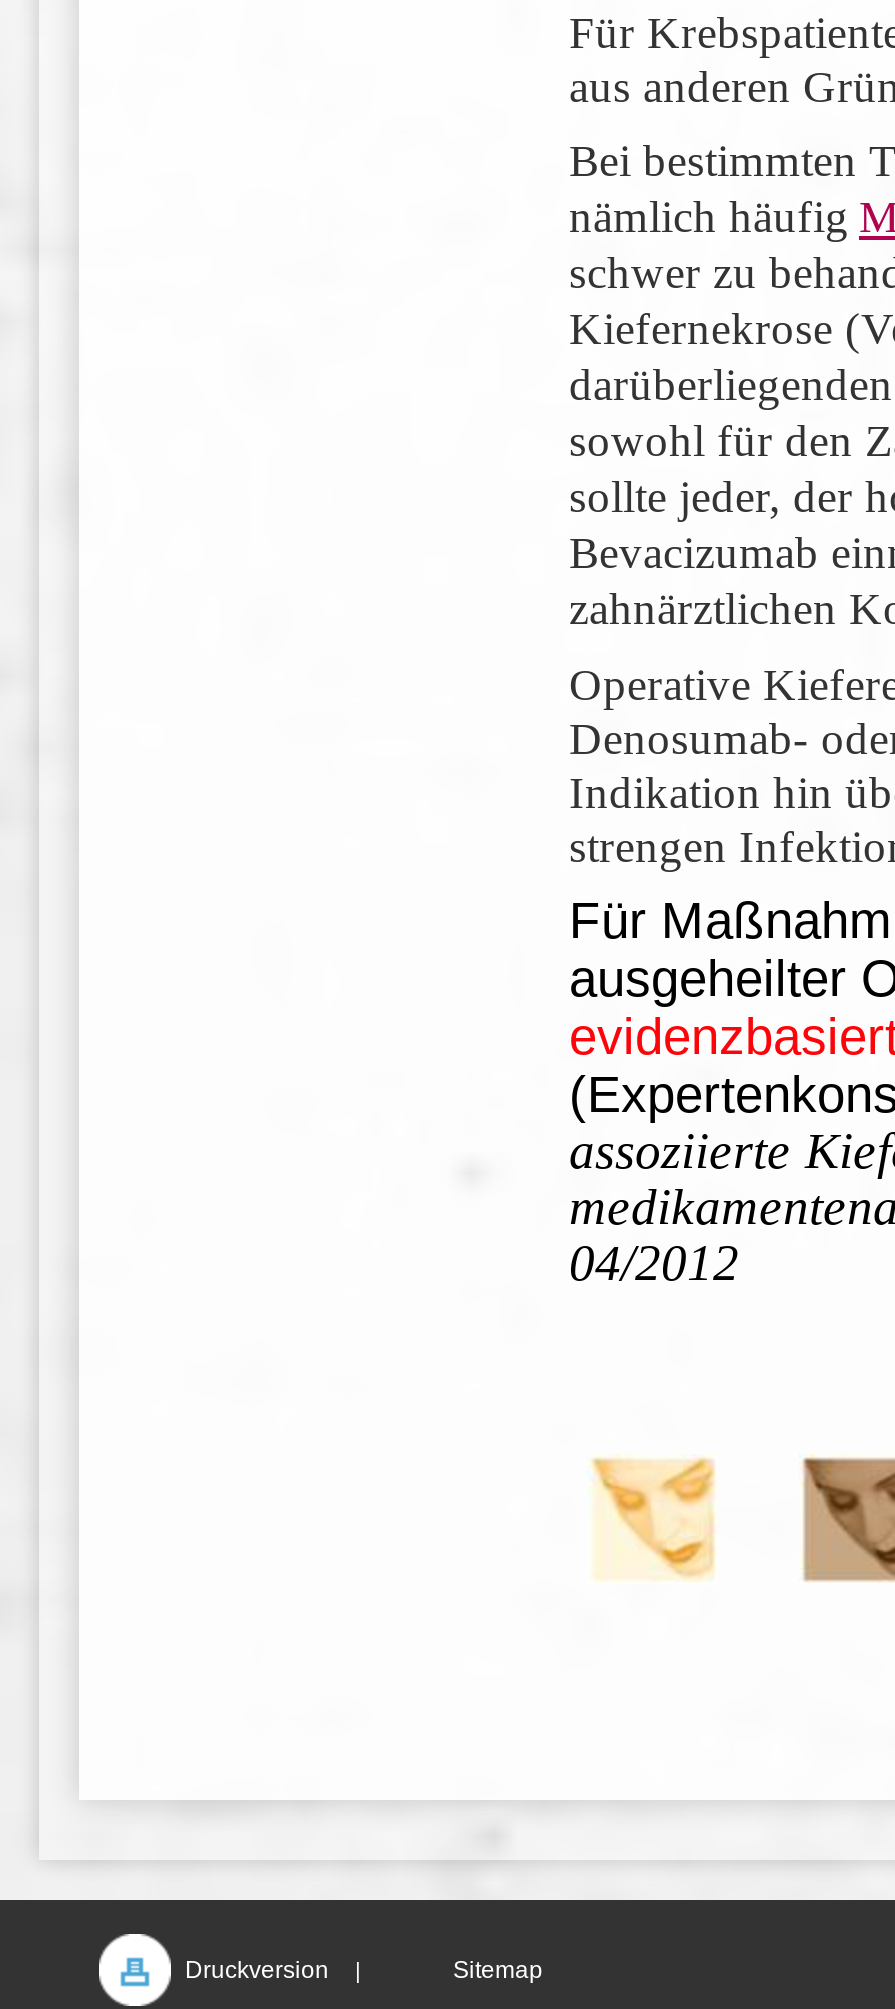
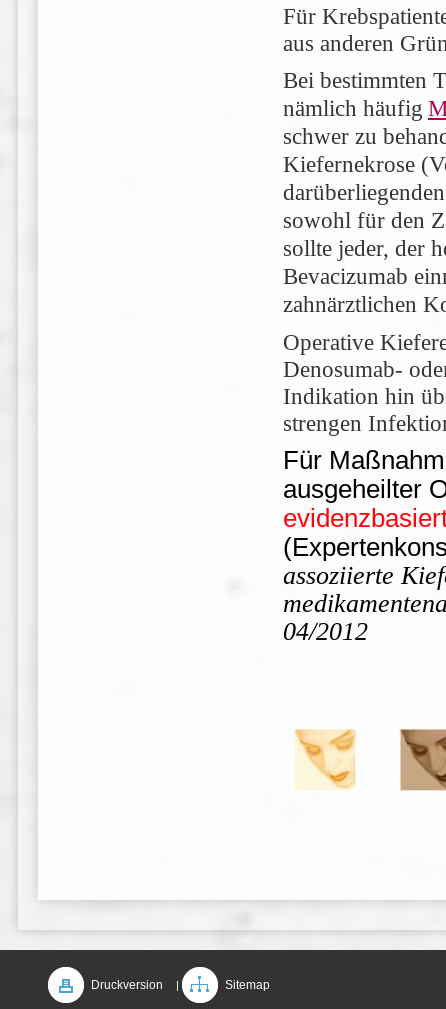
+ [image]
